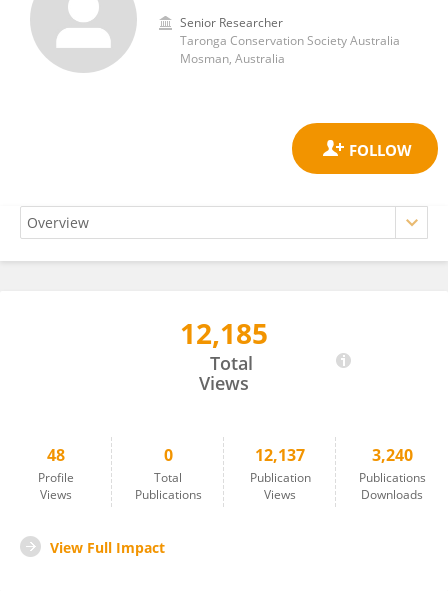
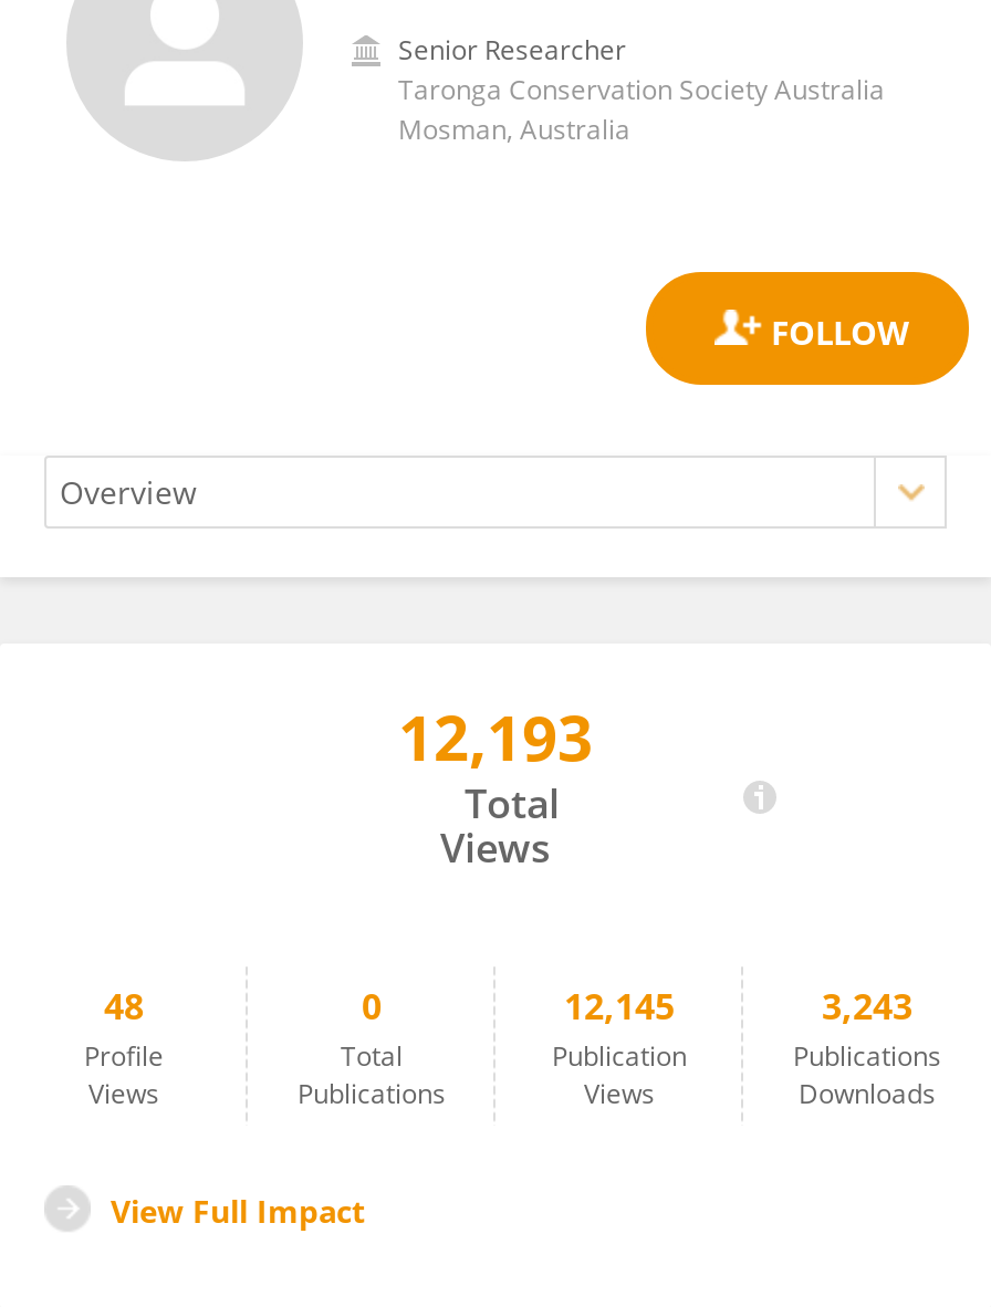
- 12,185
+ 12,193

- 12,137
+ 12,145

- 3,240
+ 3,243
